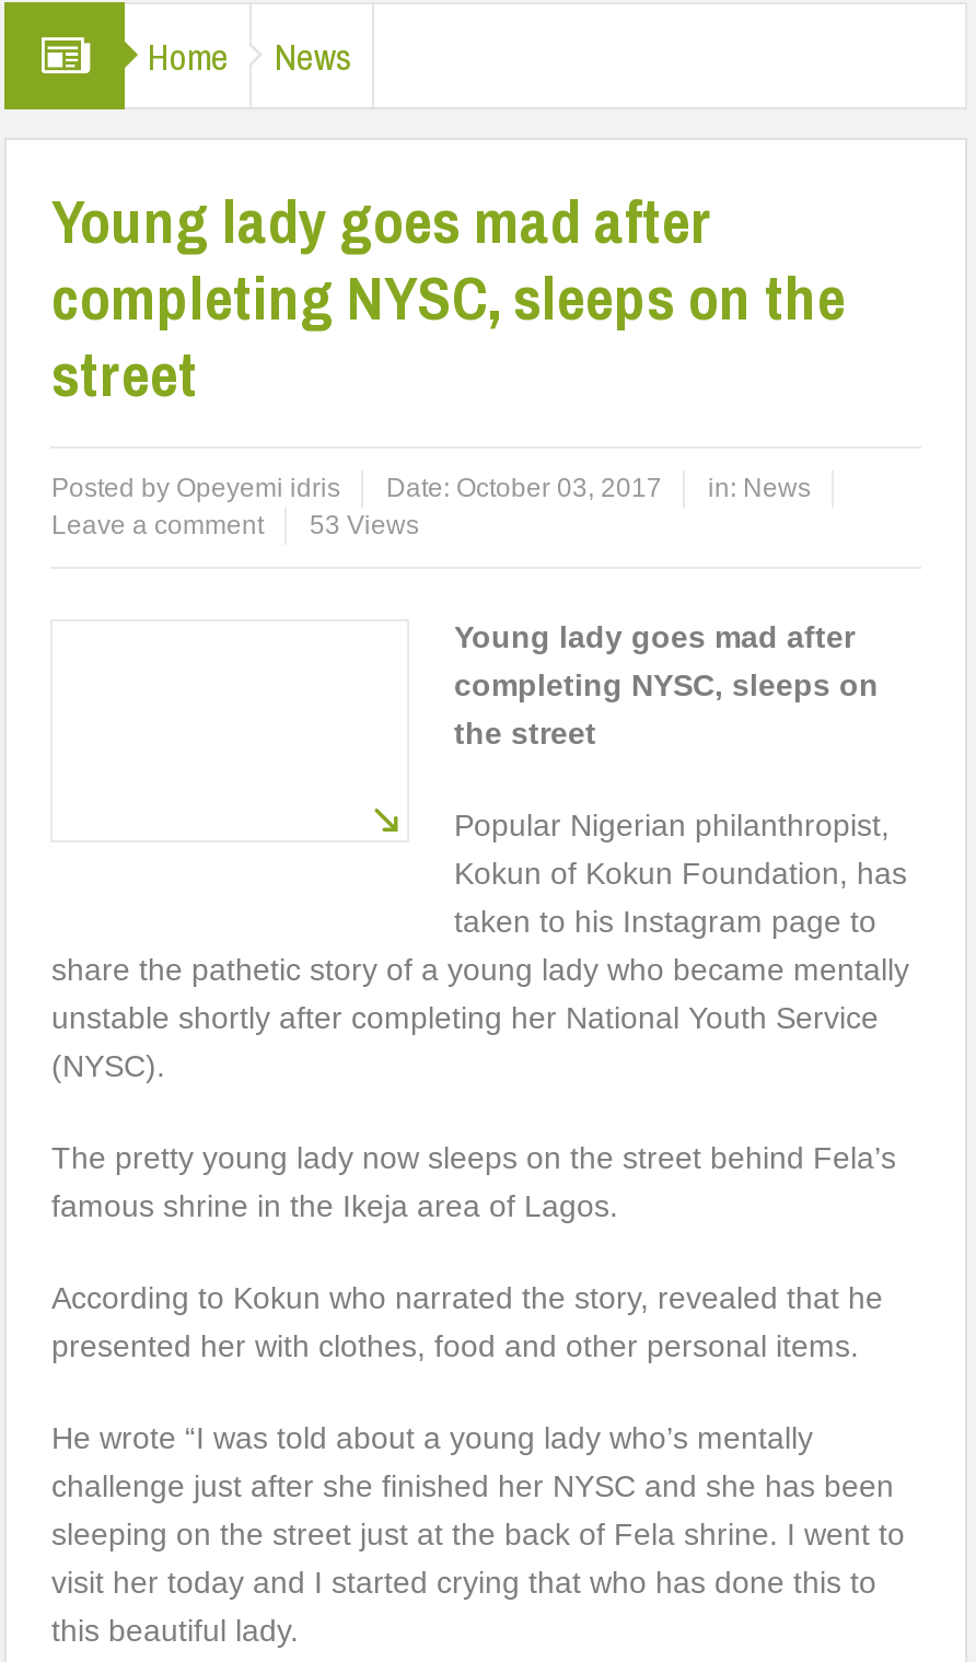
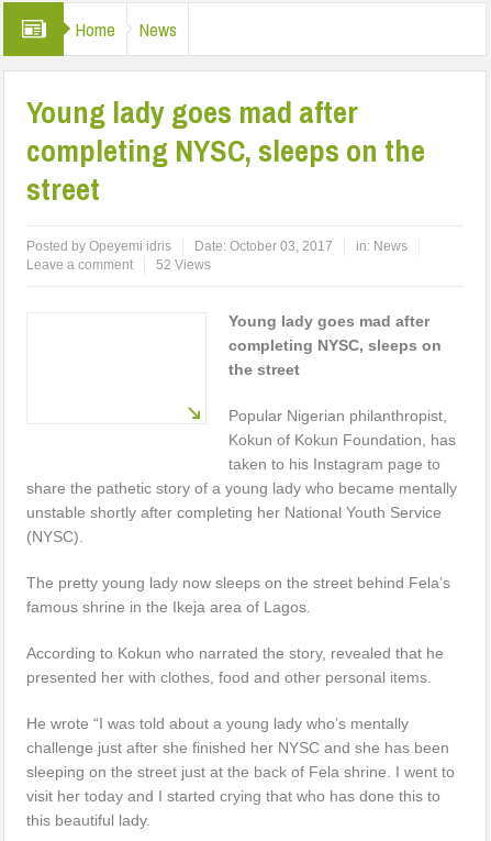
- Leave a comment 53 Views
+ Leave a comment 52 Views
